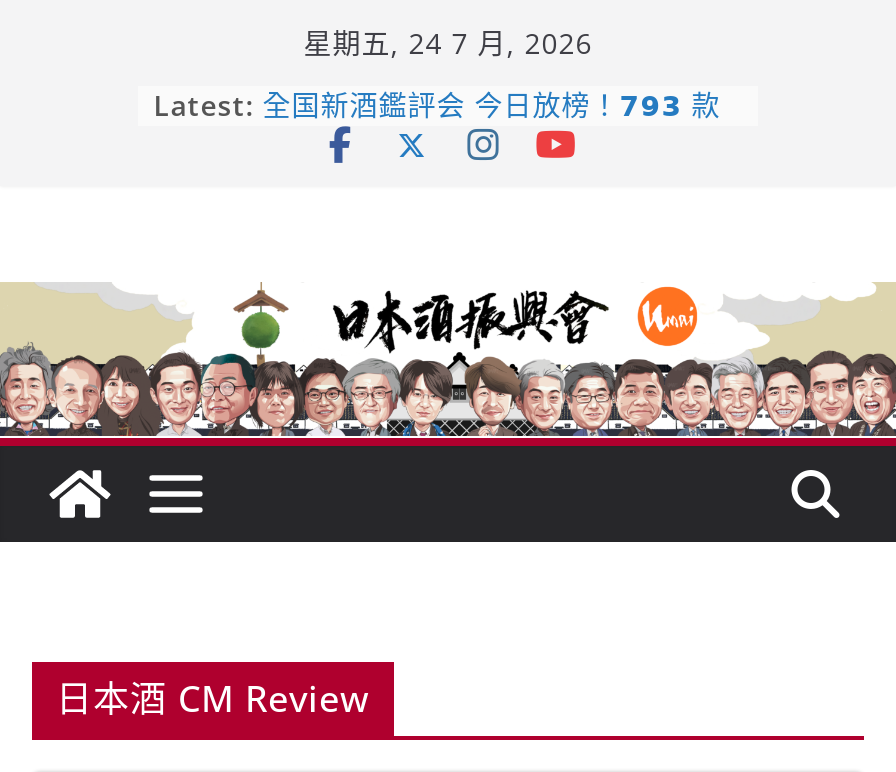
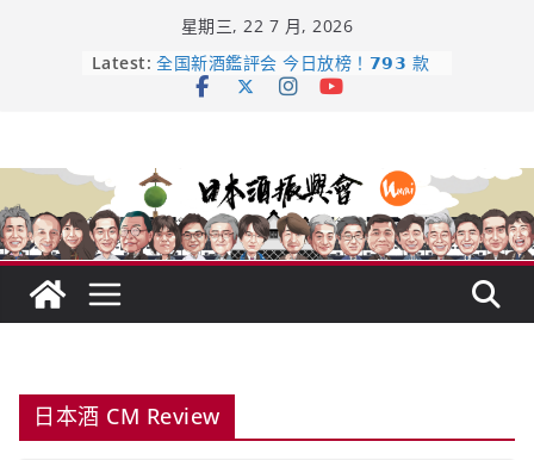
- 星期五, 24 7 月, 2026
+ 星期三, 22 7 月, 2026
